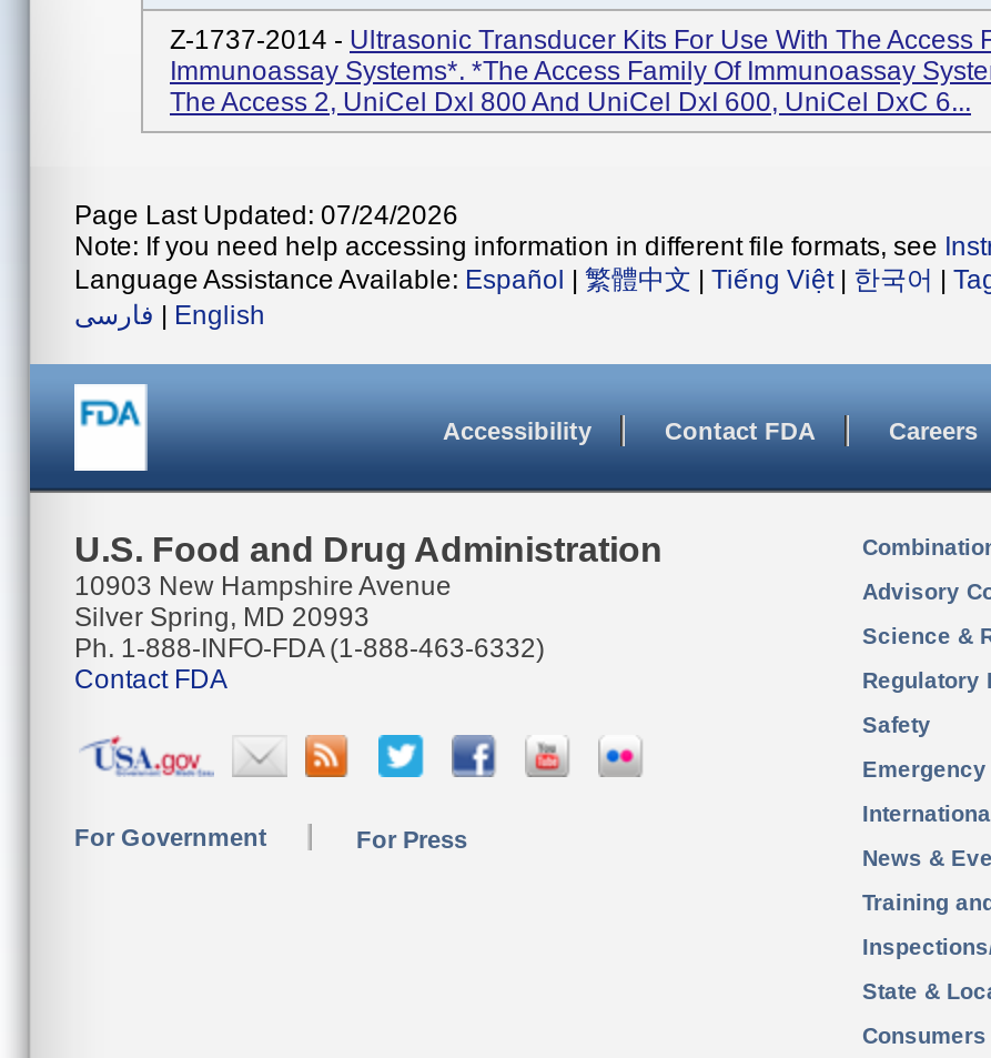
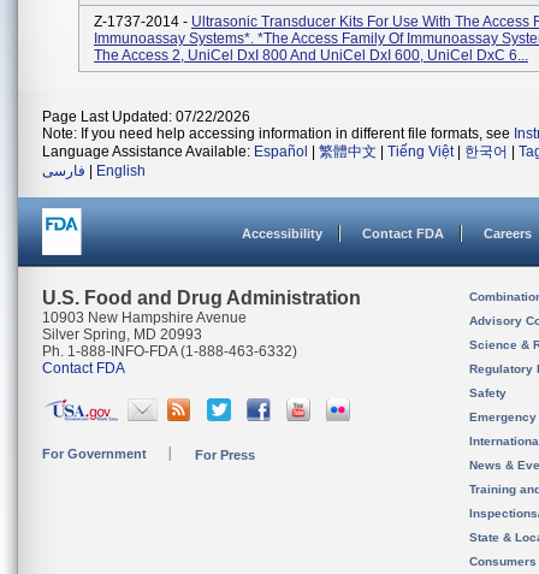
- Page Last Updated: 07/24/2026
+ Page Last Updated: 07/22/2026
